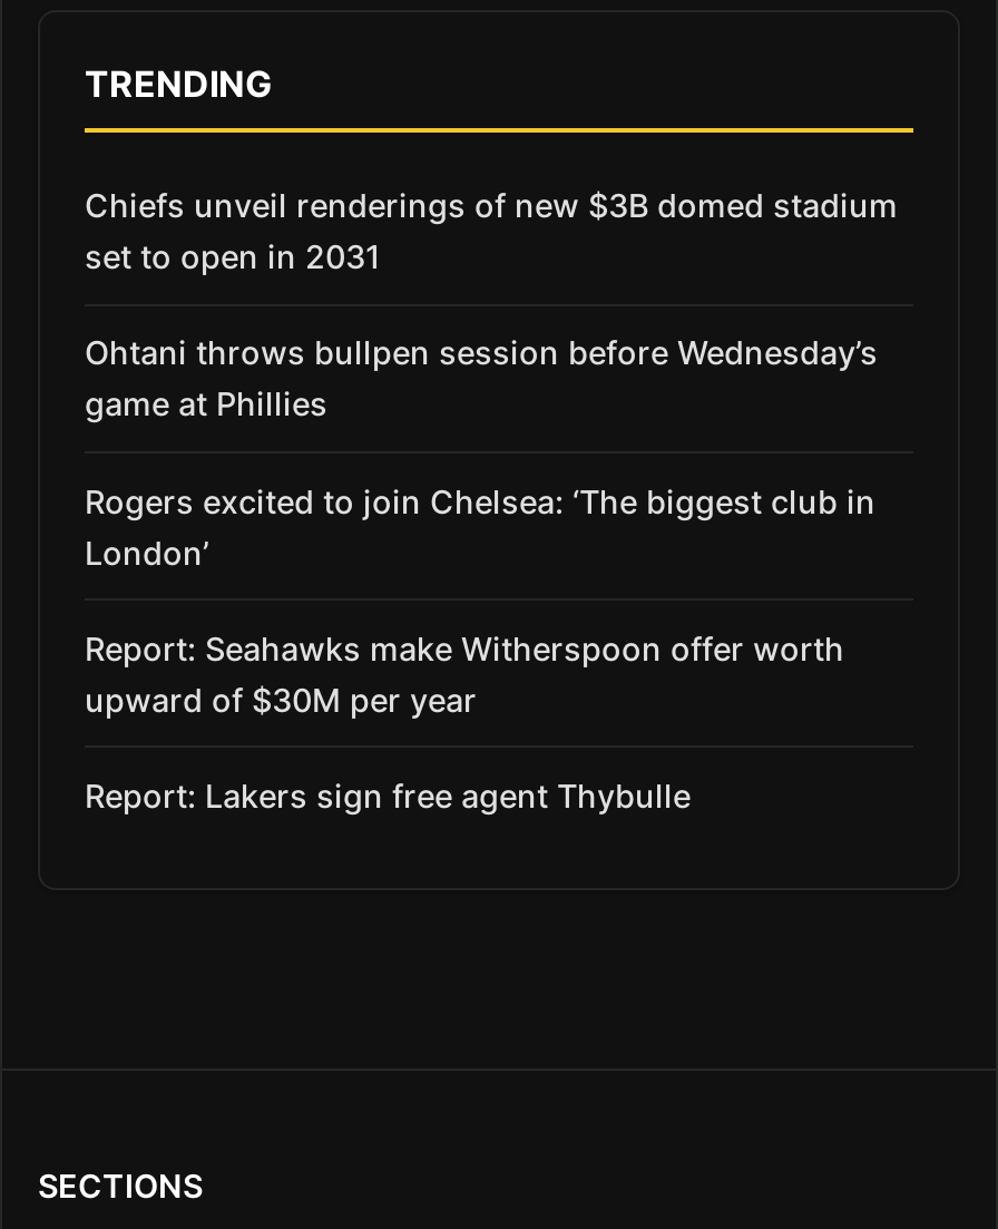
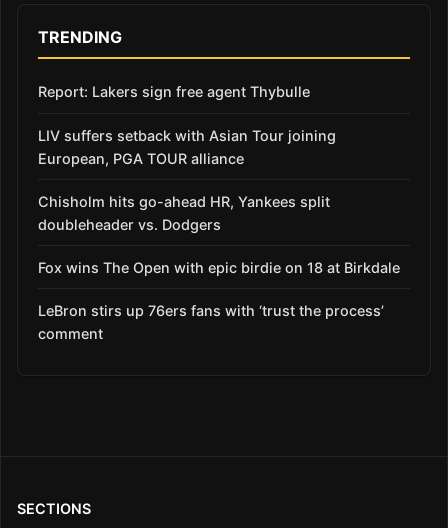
- Chiefs unveil renderings of new $3B domed stadium
- set to open in 2031
- Ohtani throws bullpen session before Wednesday’s
- game at Phillies
- Rogers excited to join Chelsea: ‘The biggest club in
- London’
- Report: Seahawks make Witherspoon offer worth
- upward of $30M per year

moved up: Report: Lakers sign free agent Thybulle

+ LIV suffers setback with Asian Tour joining
+ European, PGA TOUR alliance
+ Chisholm hits go-ahead HR, Yankees split
+ doubleheader vs. Dodgers
+ Fox wins The Open with epic birdie on 18 at Birkdale
+ LeBron stirs up 76ers fans with ‘trust the process’
+ comment
